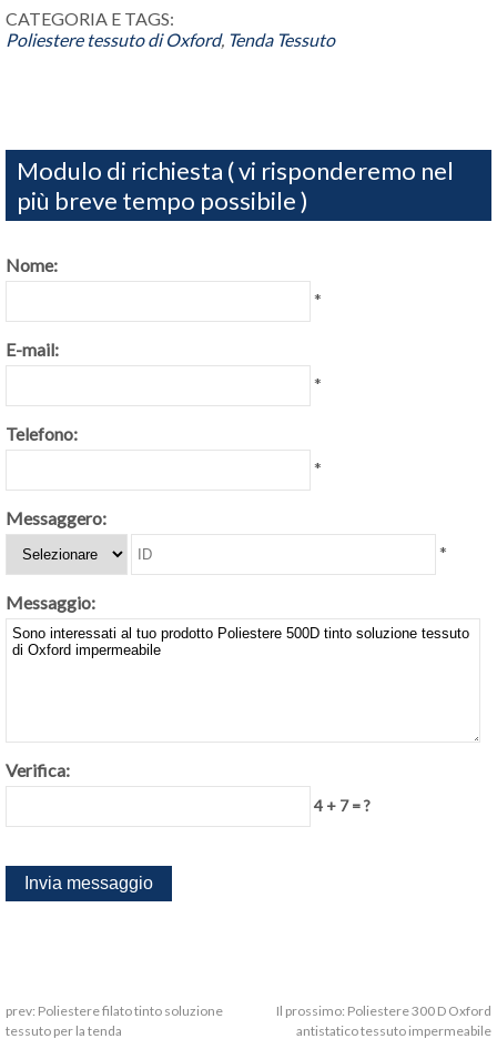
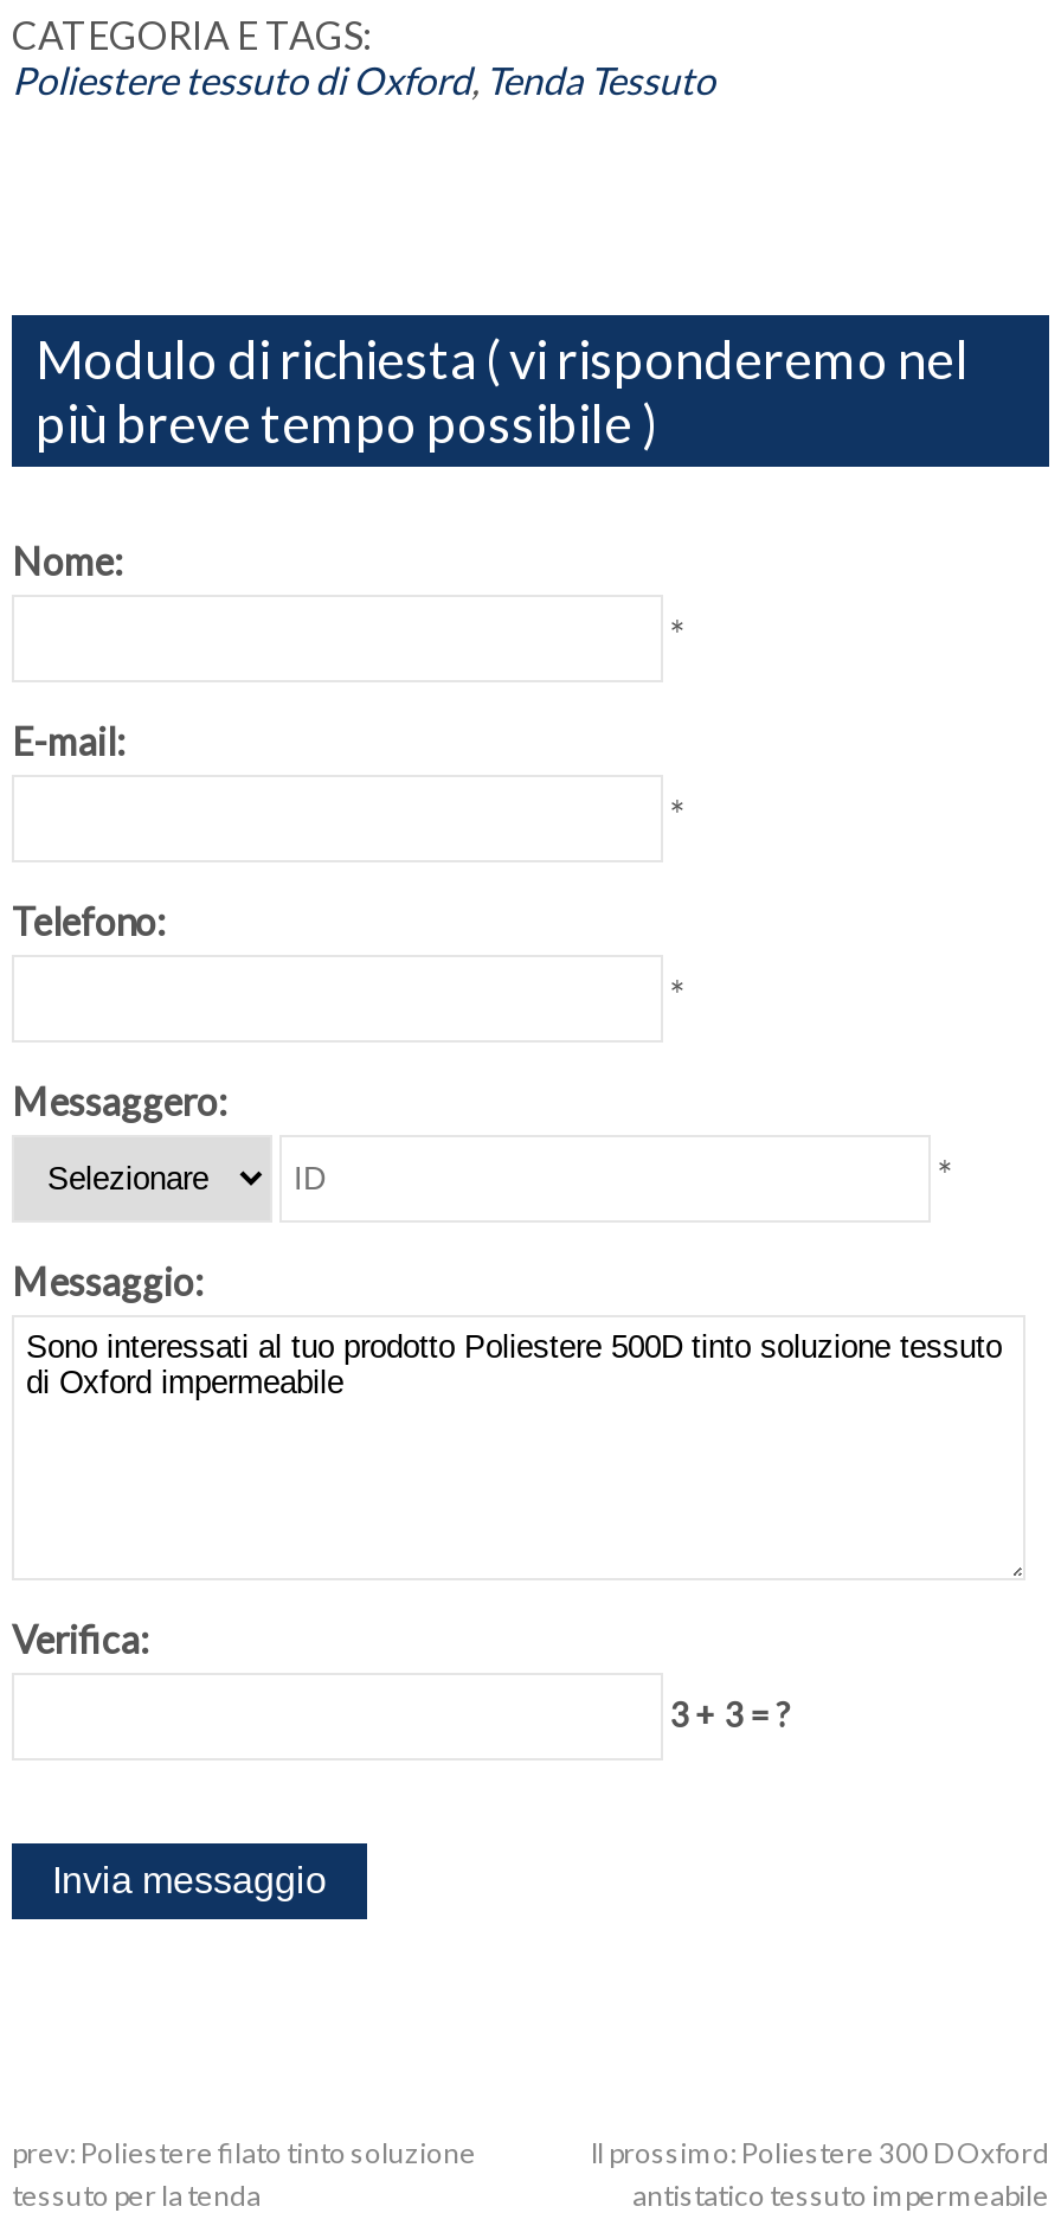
- 4 + 7 = ?
+ 3 + 3 = ?
